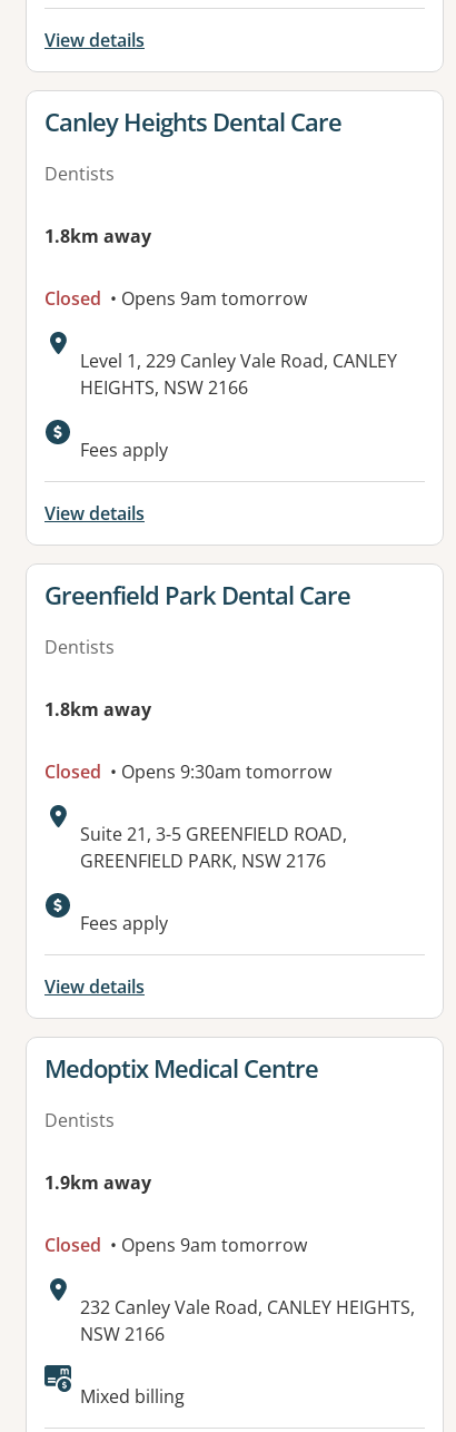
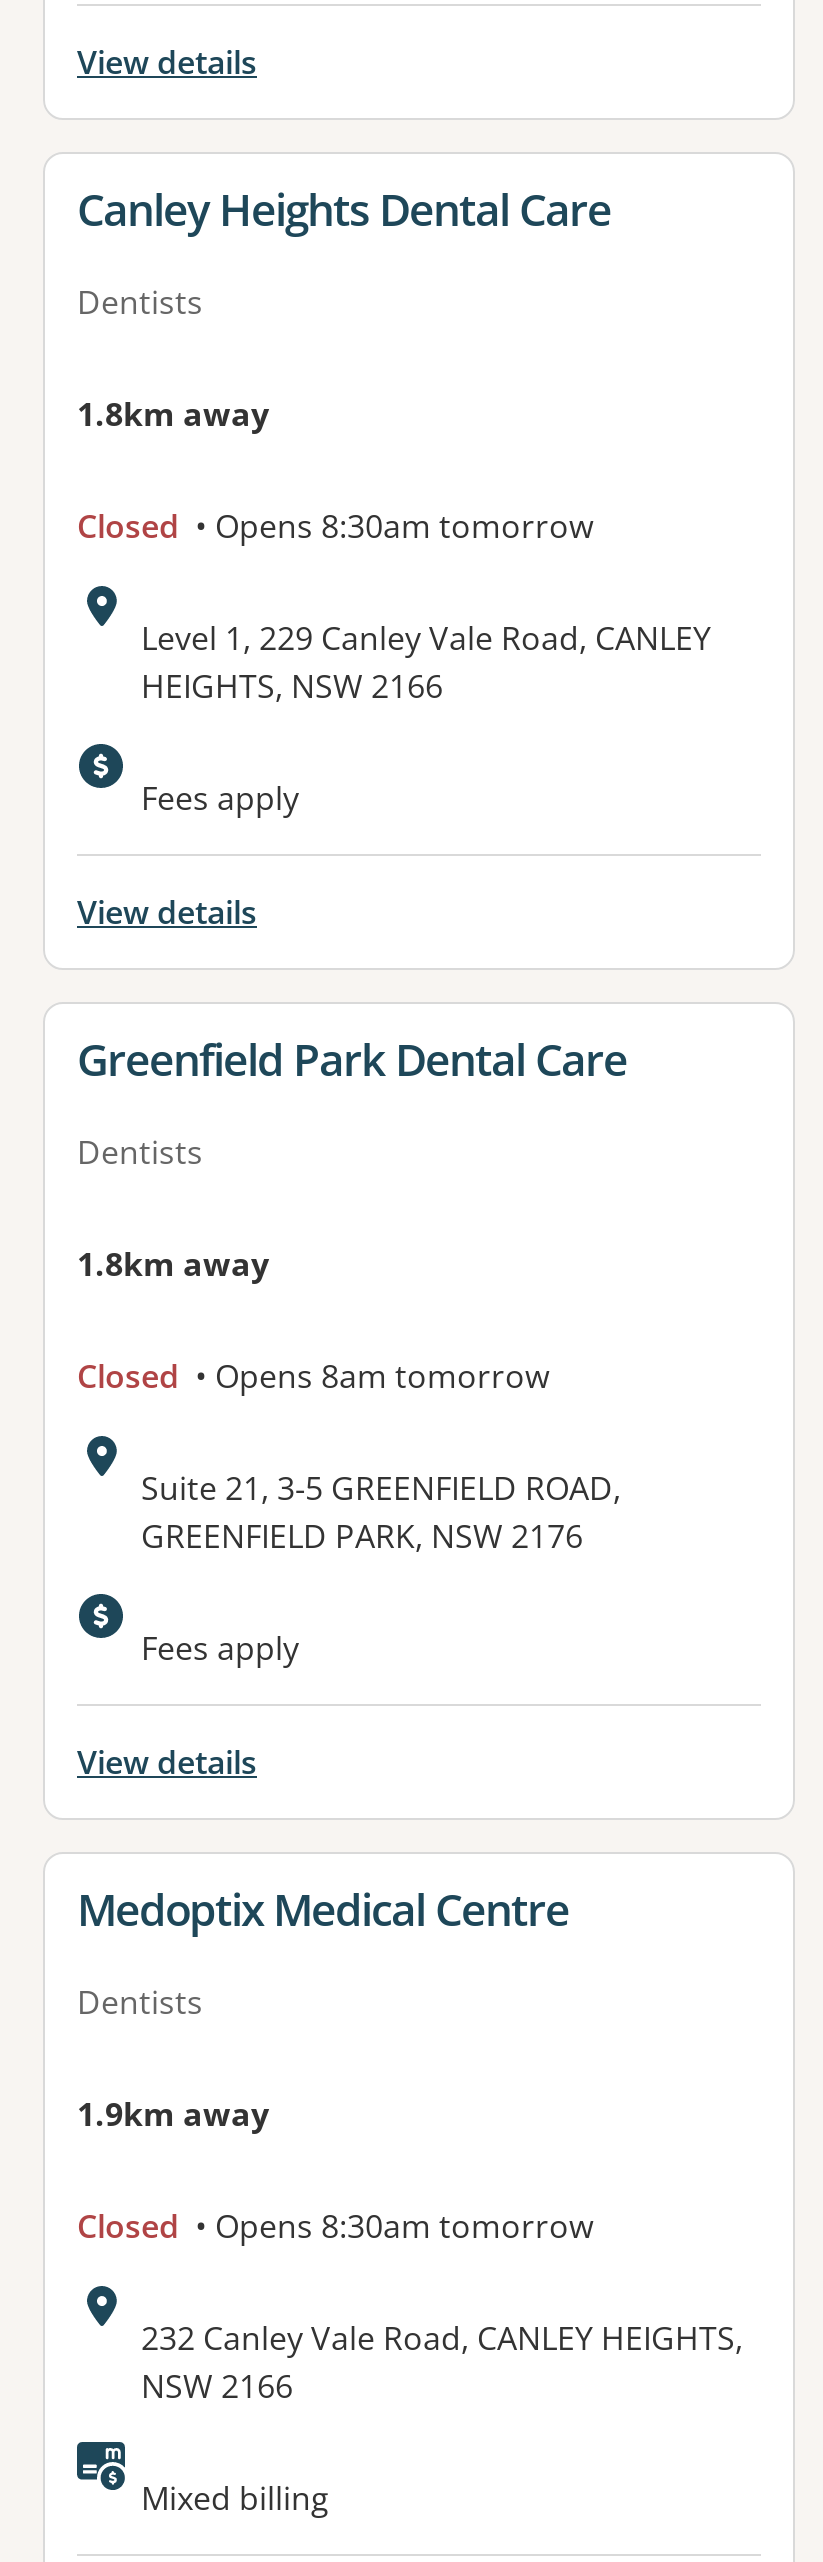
- Closed • Opens 9am tomorrow
+ Closed • Opens 8:30am tomorrow

- Closed • Opens 9:30am tomorrow
+ Closed • Opens 8am tomorrow

- Closed • Opens 9am tomorrow
+ Closed • Opens 8:30am tomorrow
